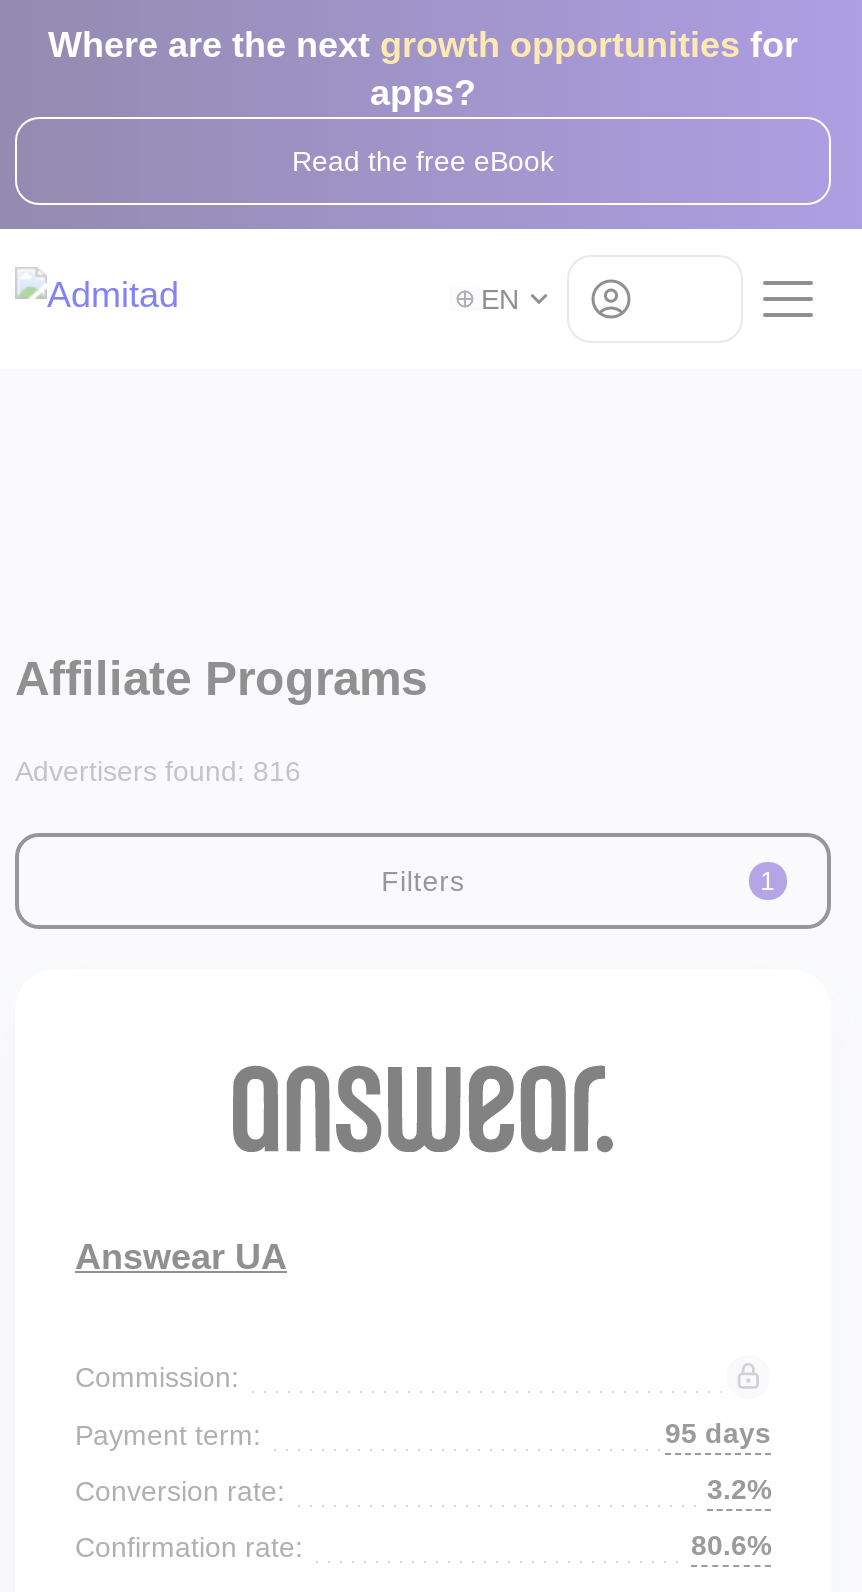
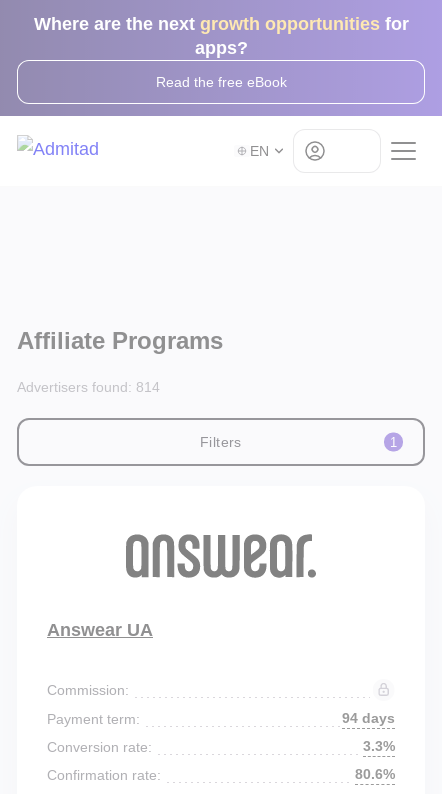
- Advertisers found: 816
+ Advertisers found: 814

- 95 days
+ 94 days

- 3.2%
+ 3.3%
